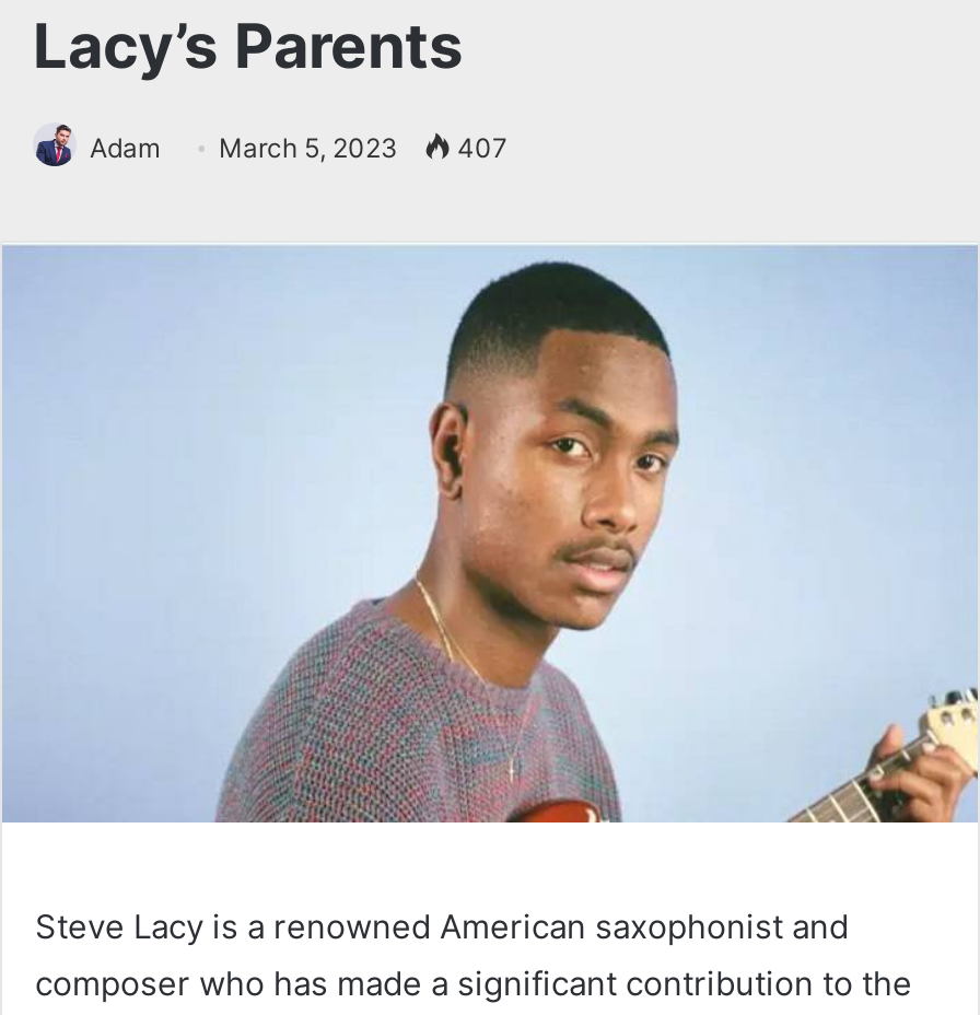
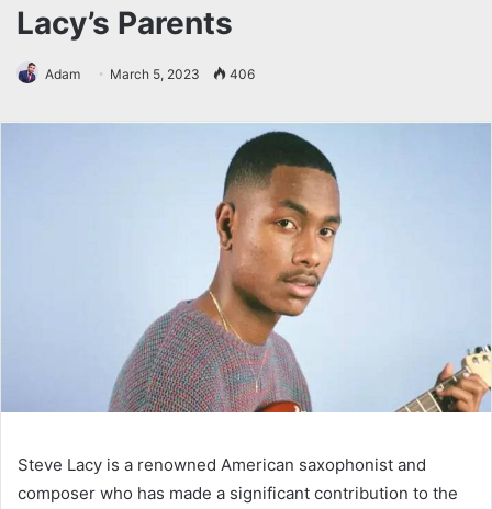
- Adam March 5, 2023 407
+ Adam March 5, 2023 406
